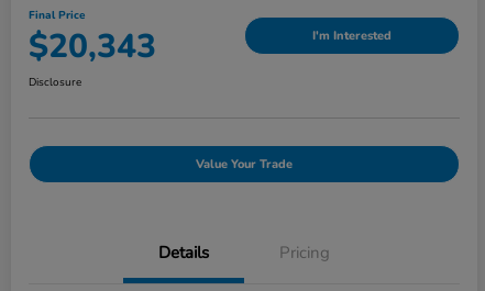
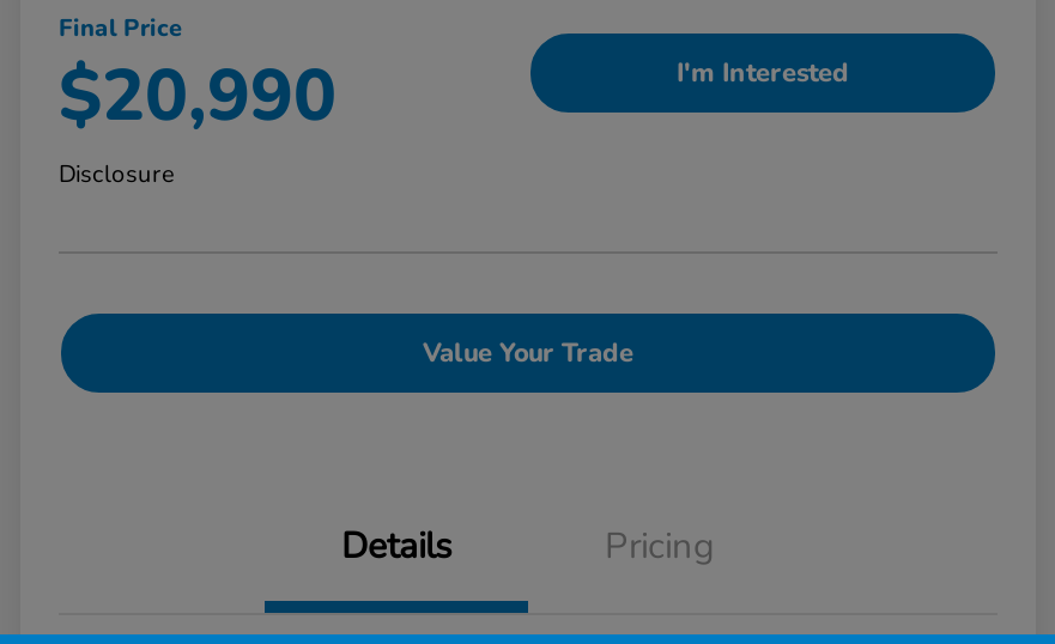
- $20,343
+ $20,990
